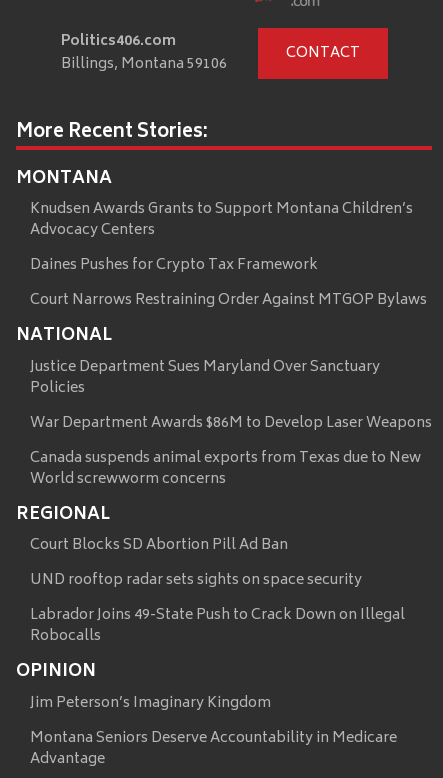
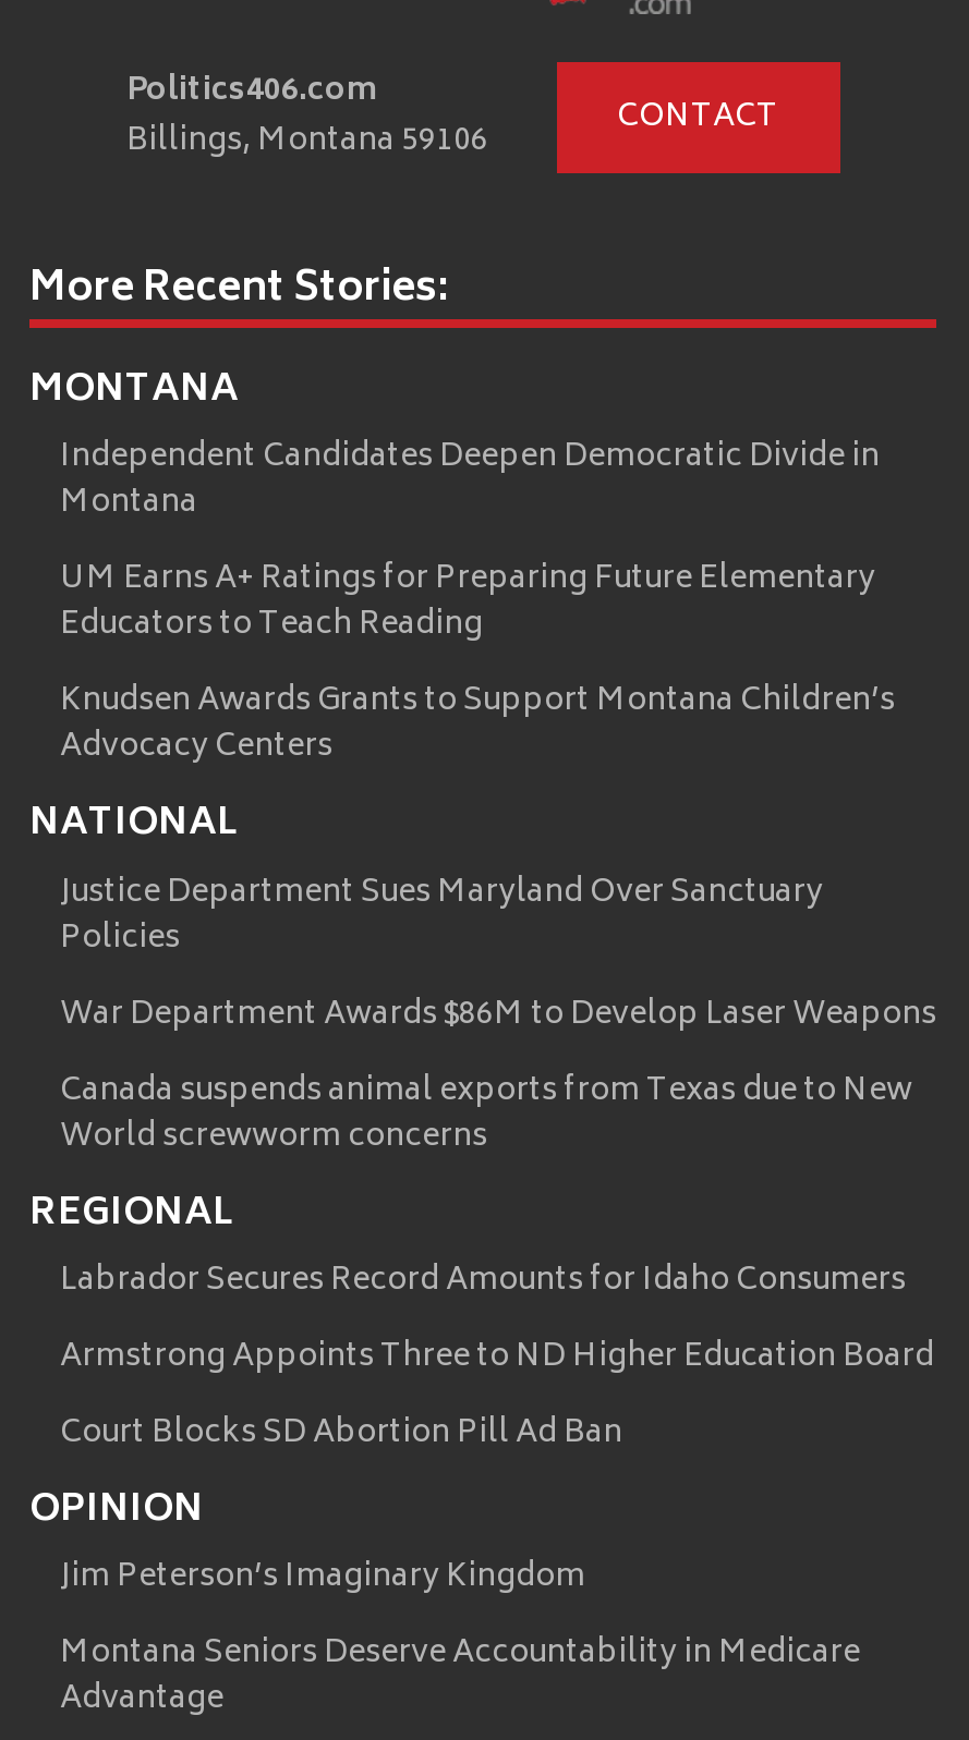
+ Independent Candidates Deepen Democratic Divide in
+ Montana
+ UM Earns A+ Ratings for Preparing Future Elementary
+ Educators to Teach Reading

moved down: Knudsen Awards Grants to Support Montana Children’s | Advocacy Centers

- Daines Pushes for Crypto Tax Framework
- Court Narrows Restraining Order Against MTGOP Bylaws

moved down: NATIONAL | Justice Department Sues Maryland Over Sanctuary | Policies | War Department Awards $86M to Develop Laser Weapons | Canada suspends animal exports from Texas due to New | World screwworm concerns | REGIONAL

+ Labrador Secures Record Amounts for Idaho Consumers
+ Armstrong Appoints Three to ND Higher Education Board

moved down: Court Blocks SD Abortion Pill Ad Ban

- UND rooftop radar sets sights on space security
- Labrador Joins 49-State Push to Crack Down on Illegal
- Robocalls
